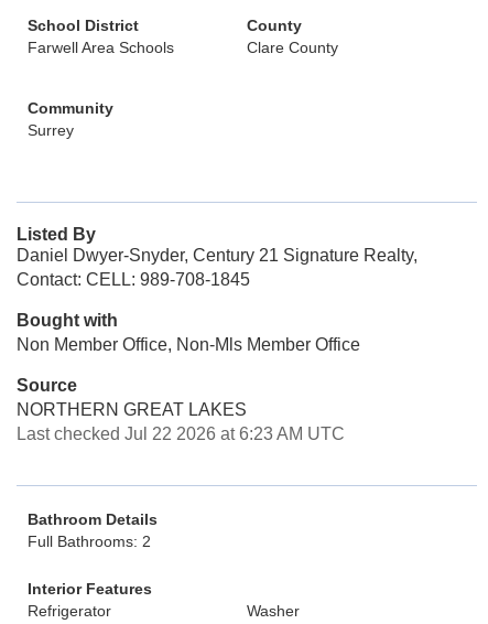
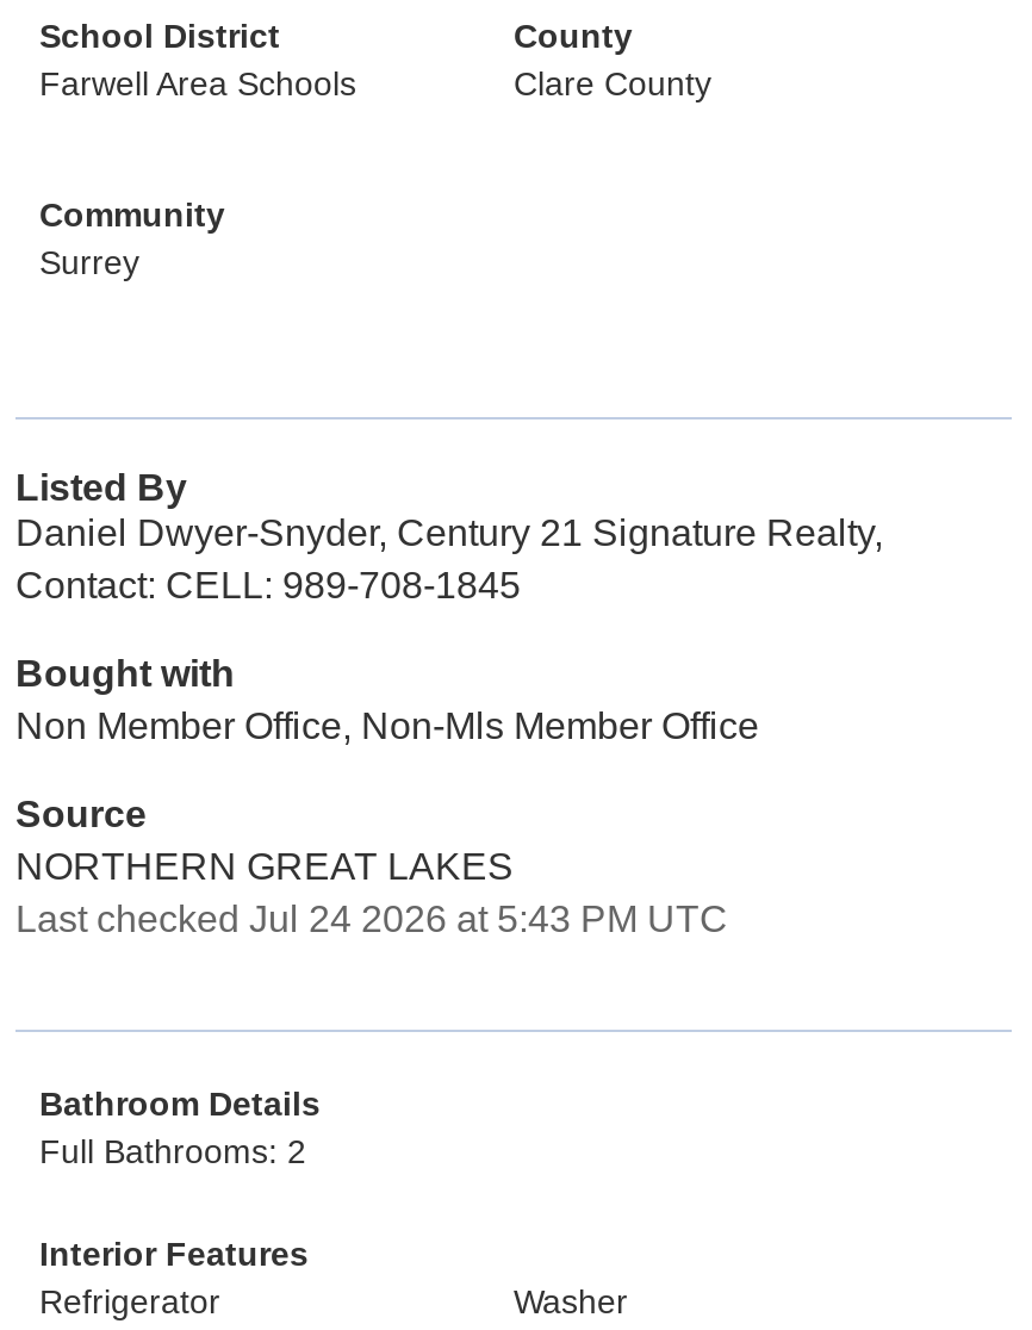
- Last checked Jul 22 2026 at 6:23 AM UTC
+ Last checked Jul 24 2026 at 5:43 PM UTC
